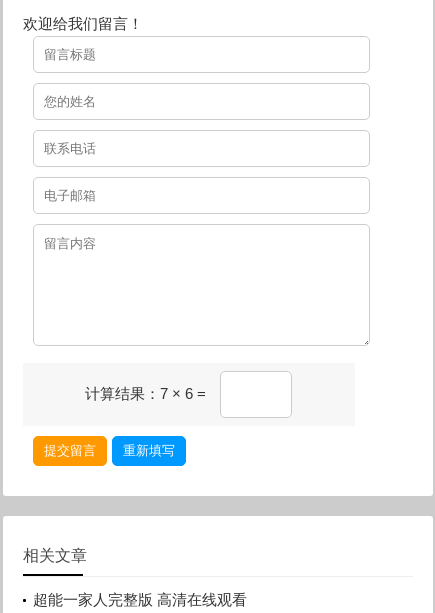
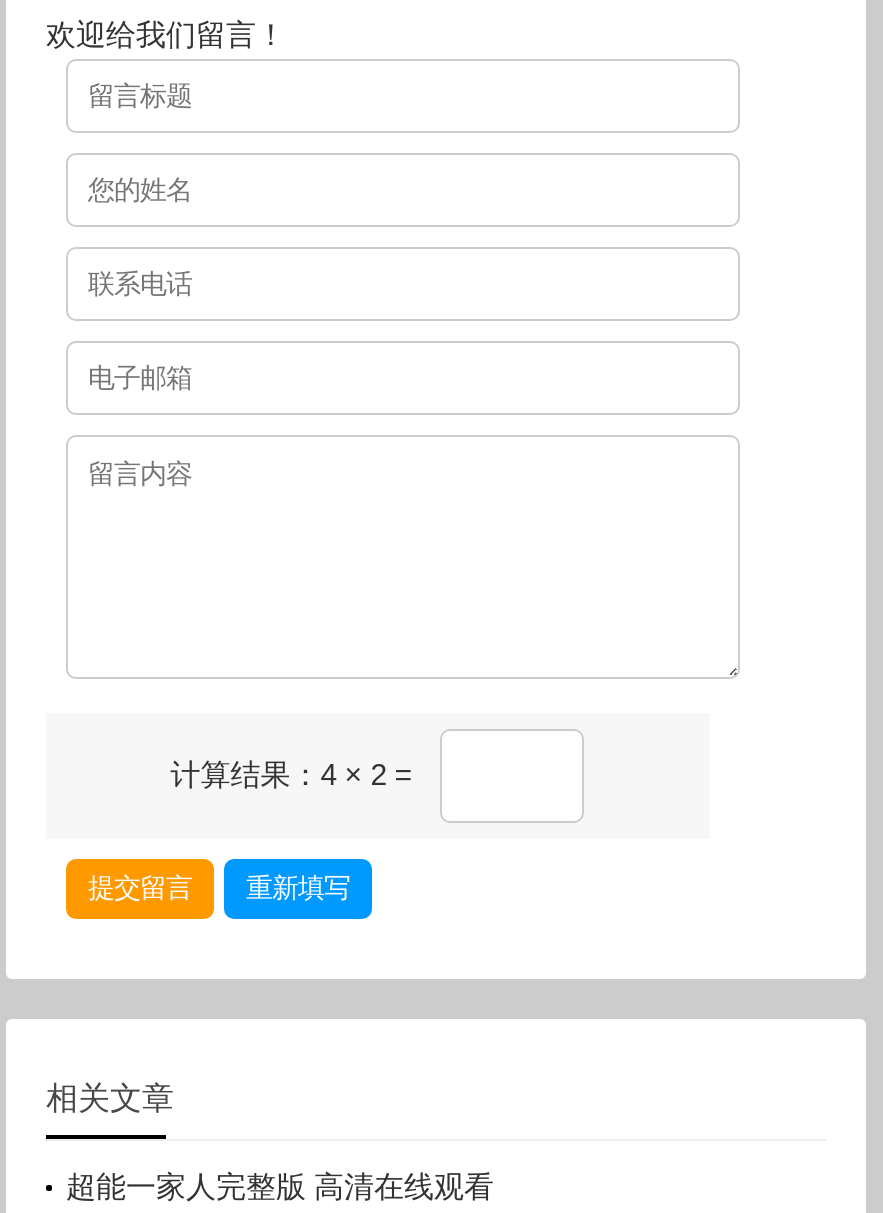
- 计算结果：7 × 6 =
+ 计算结果：4 × 2 =
